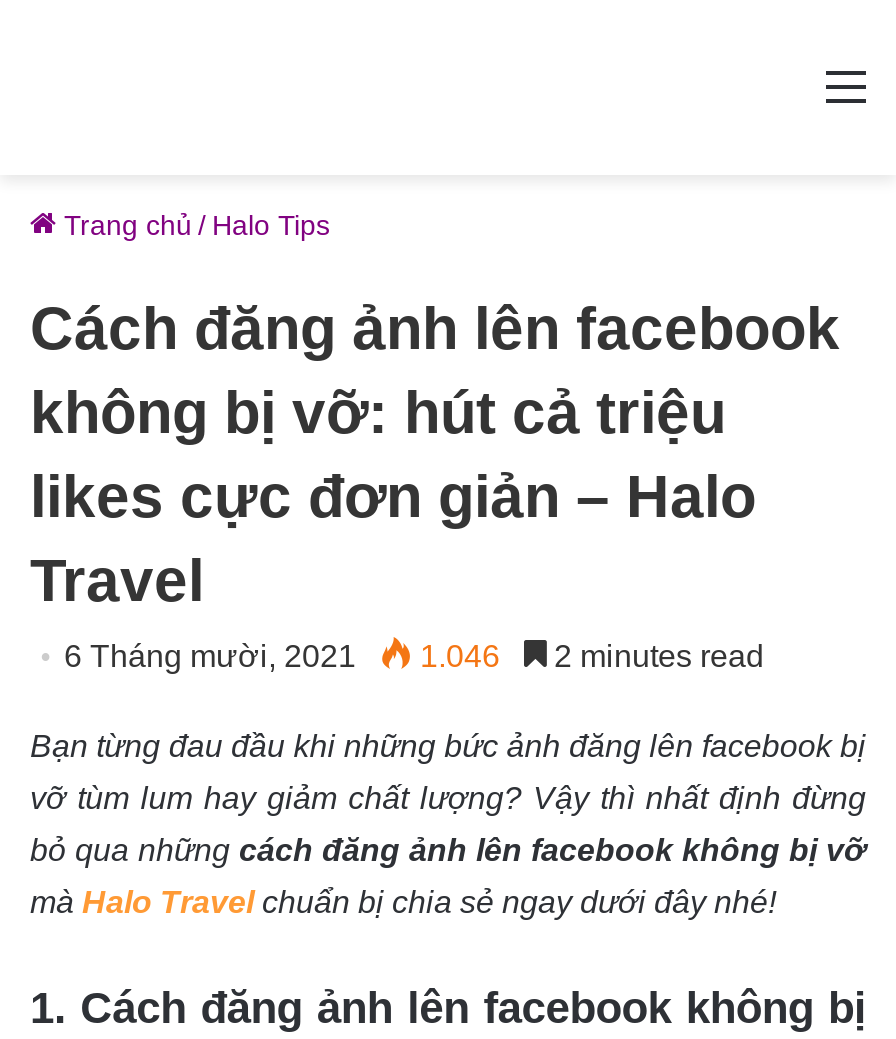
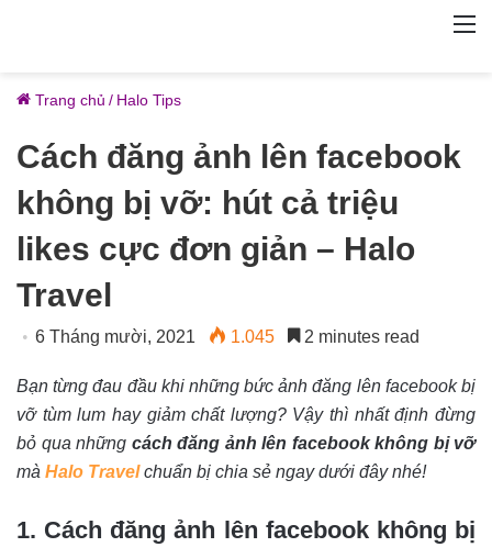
- 6 Tháng mười, 2021 1.046 2 minutes read
+ 6 Tháng mười, 2021 1.045 2 minutes read
